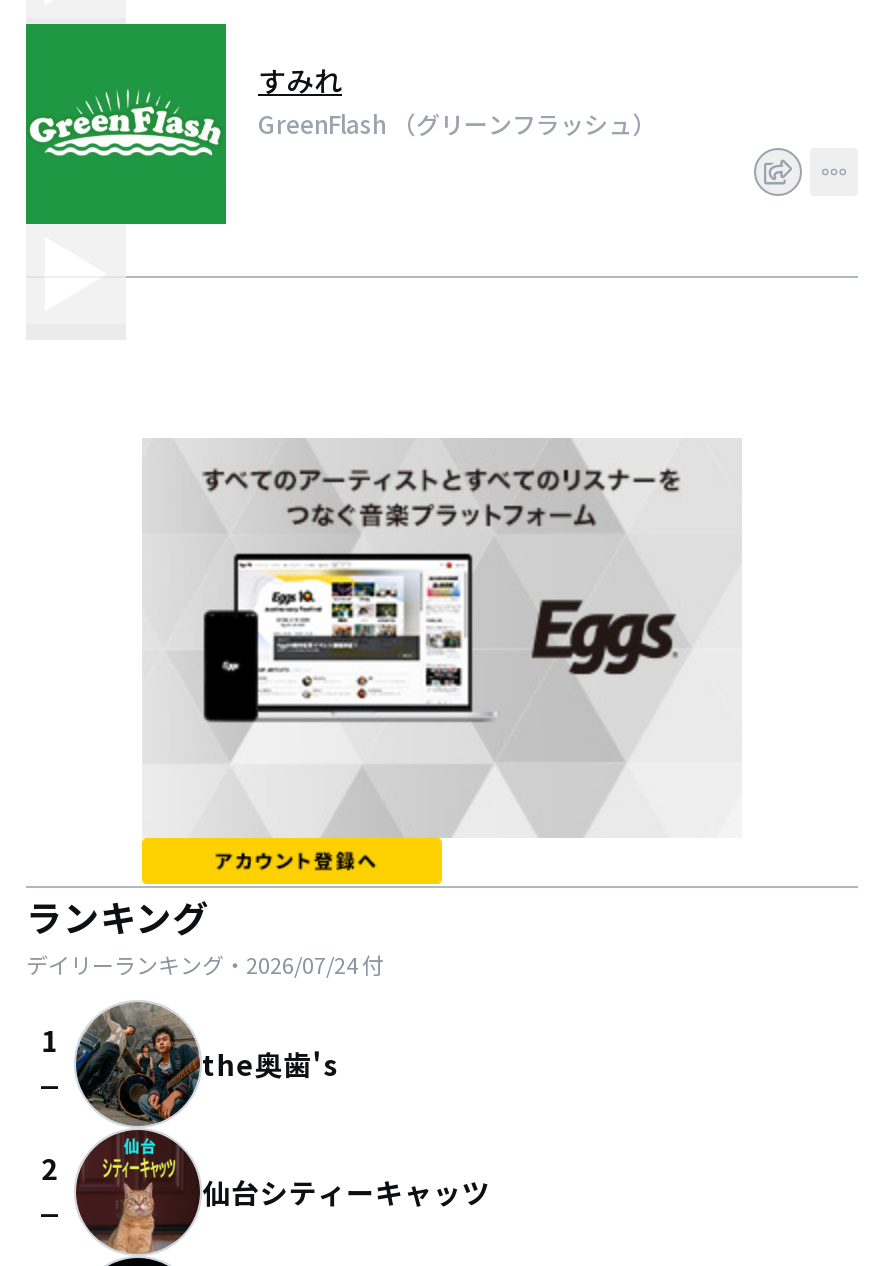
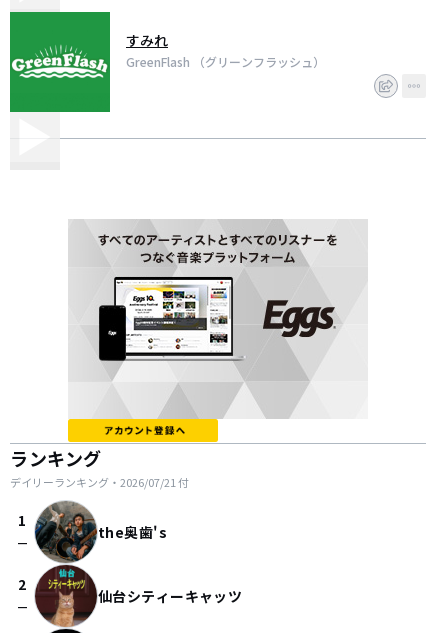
- デイリーランキング・2026/07/24付
+ デイリーランキング・2026/07/21付
